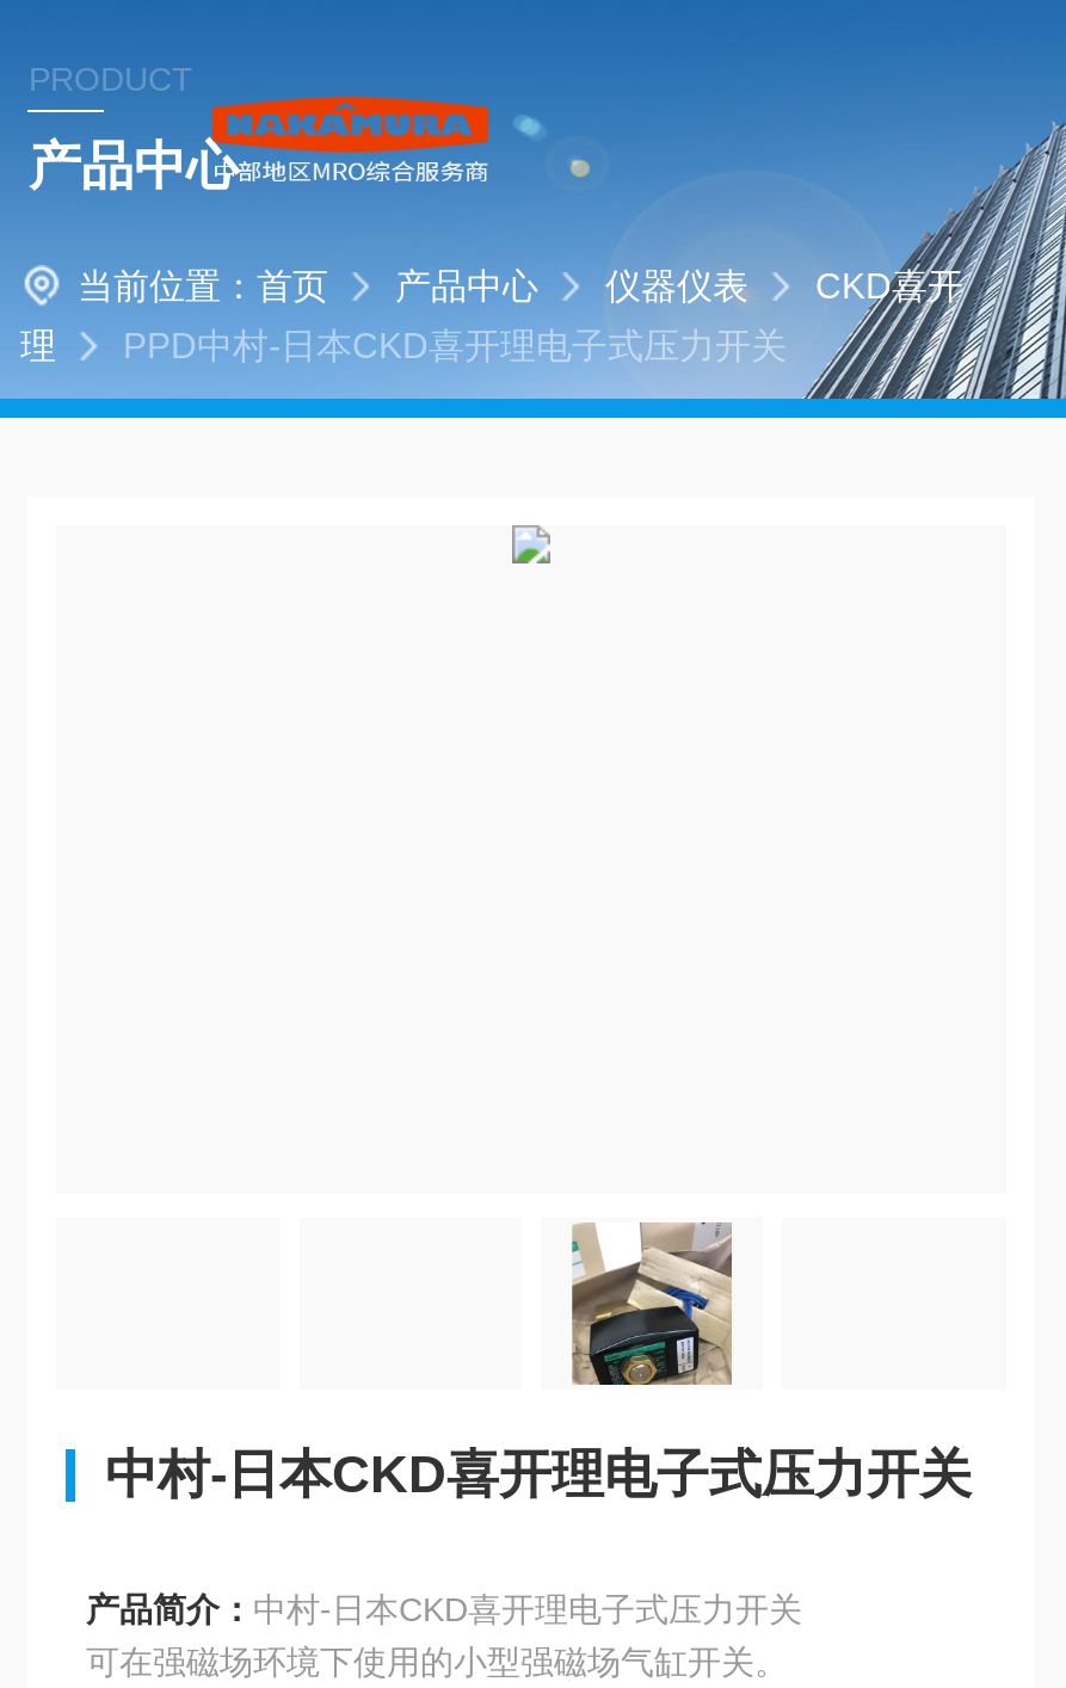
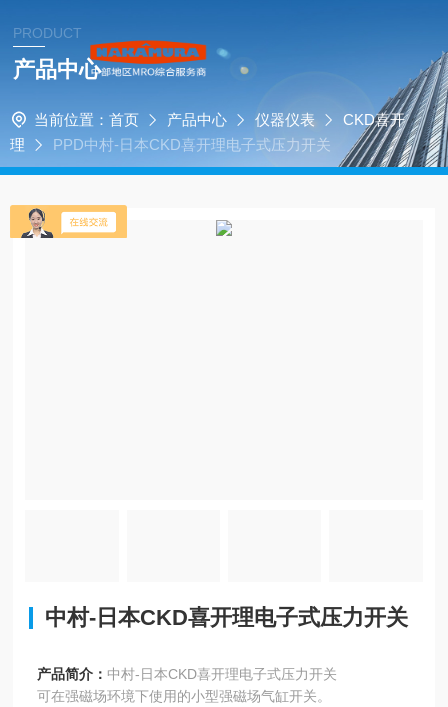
+ [image]

- [image]
